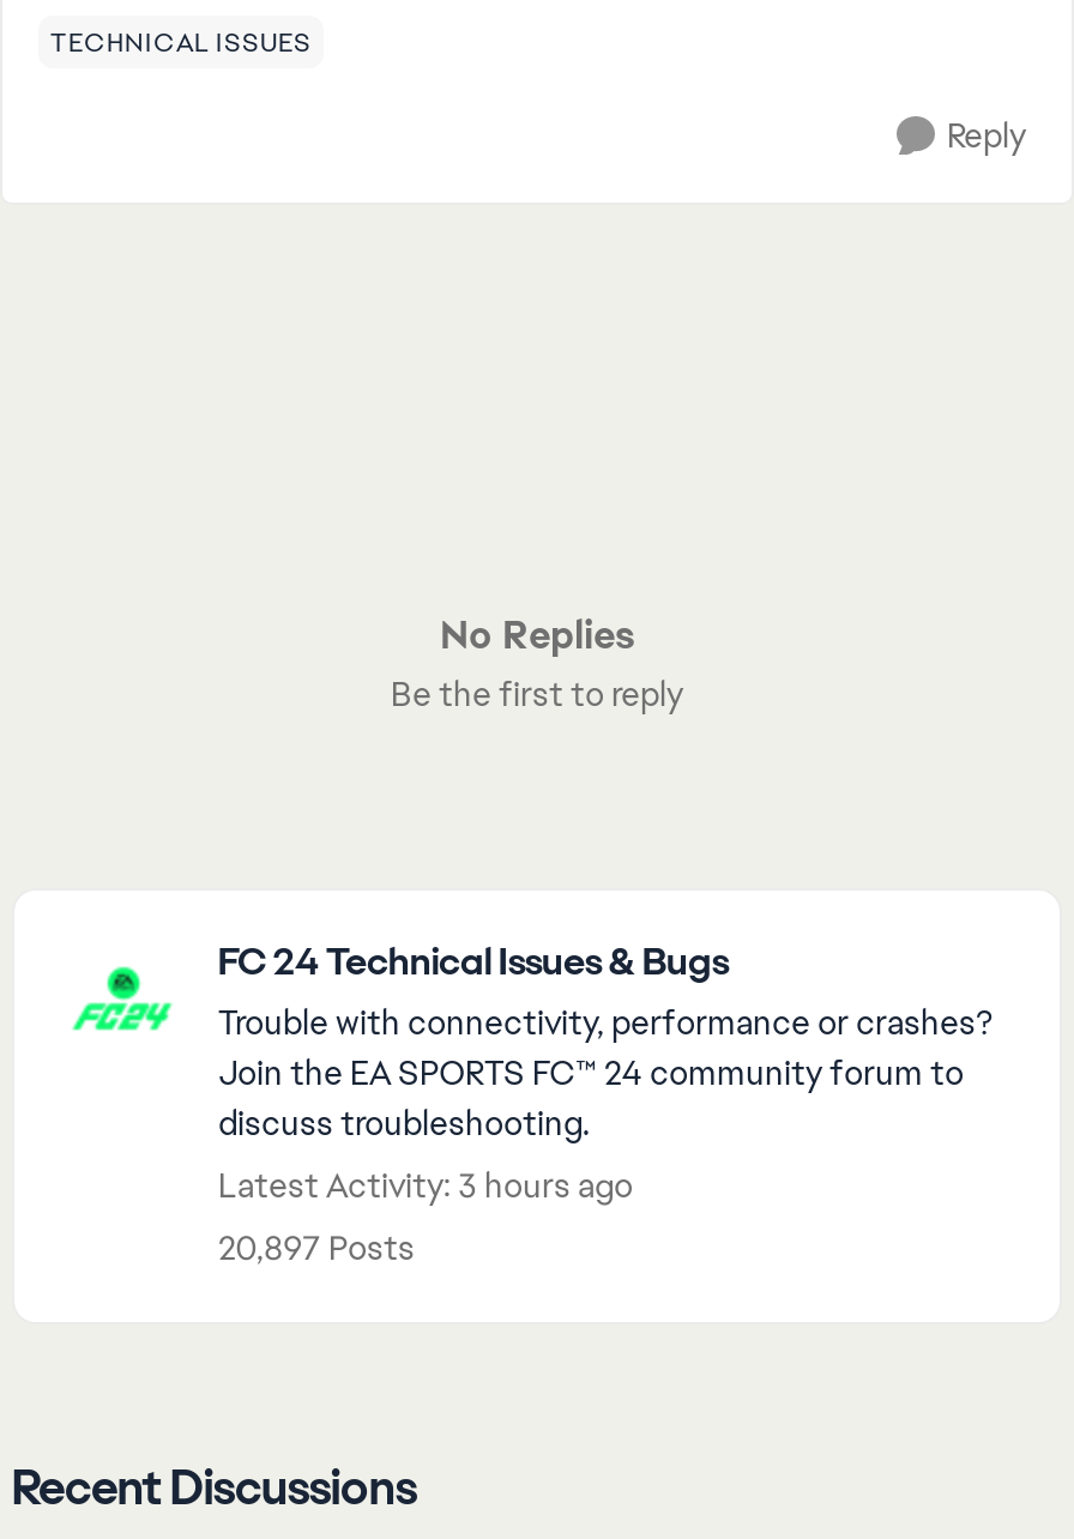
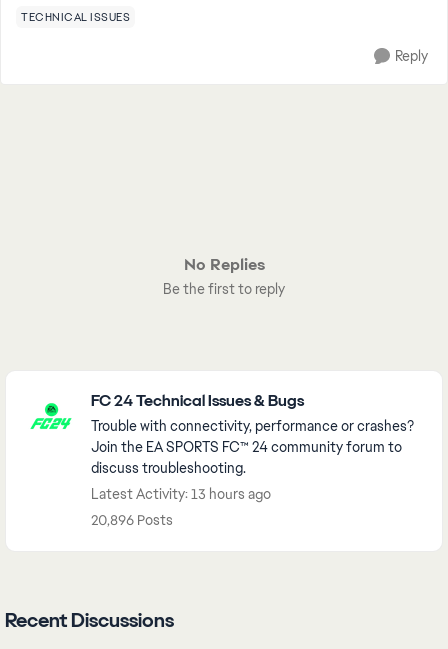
- Latest Activity: 3 hours ago
+ Latest Activity: 13 hours ago

- 20,897 Posts
+ 20,896 Posts
